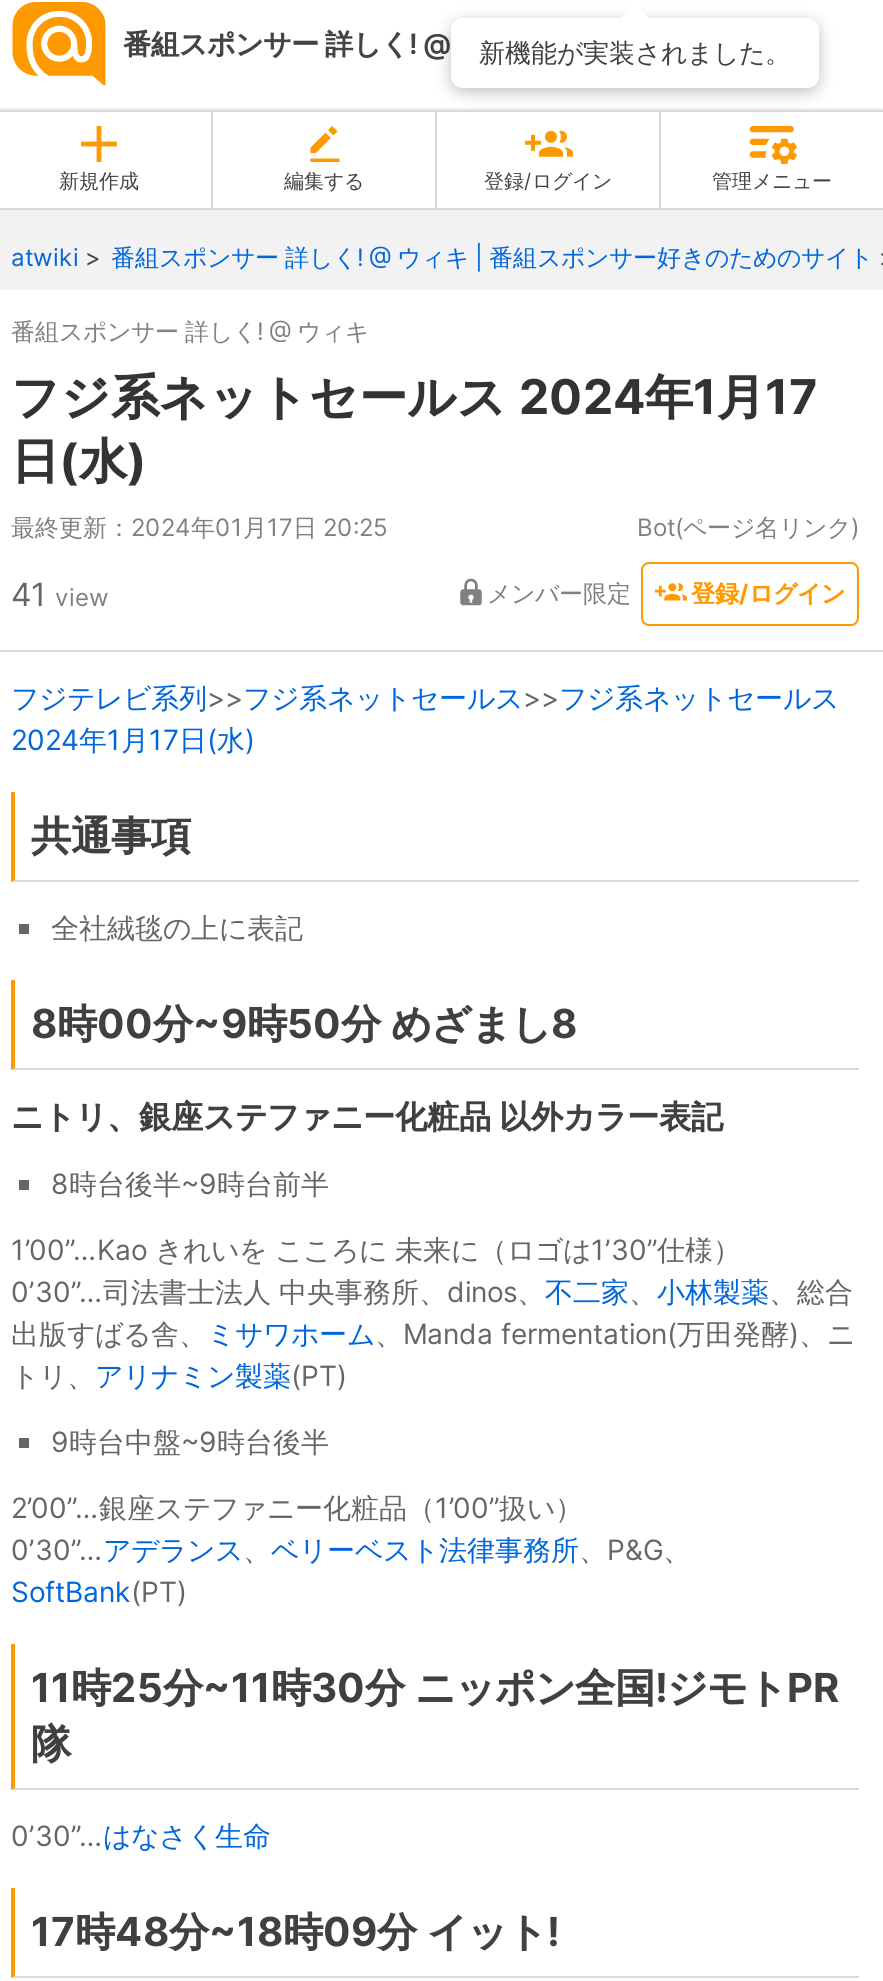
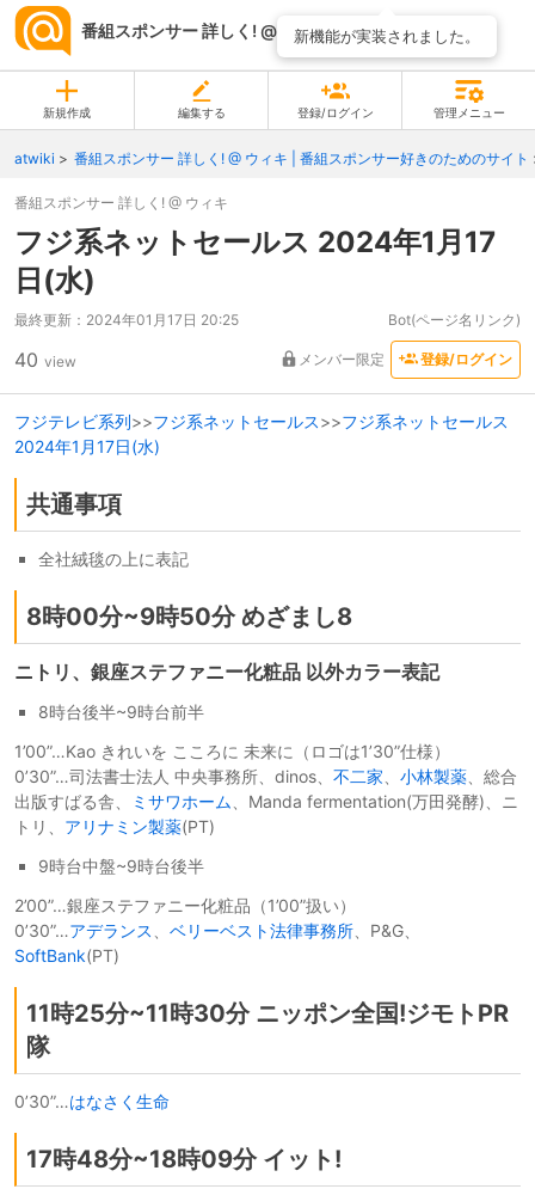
- 41 view
+ 40 view
